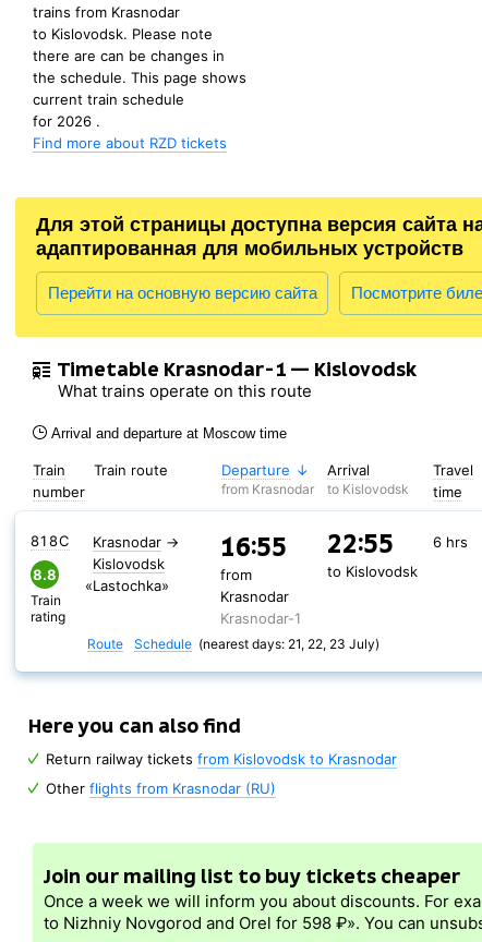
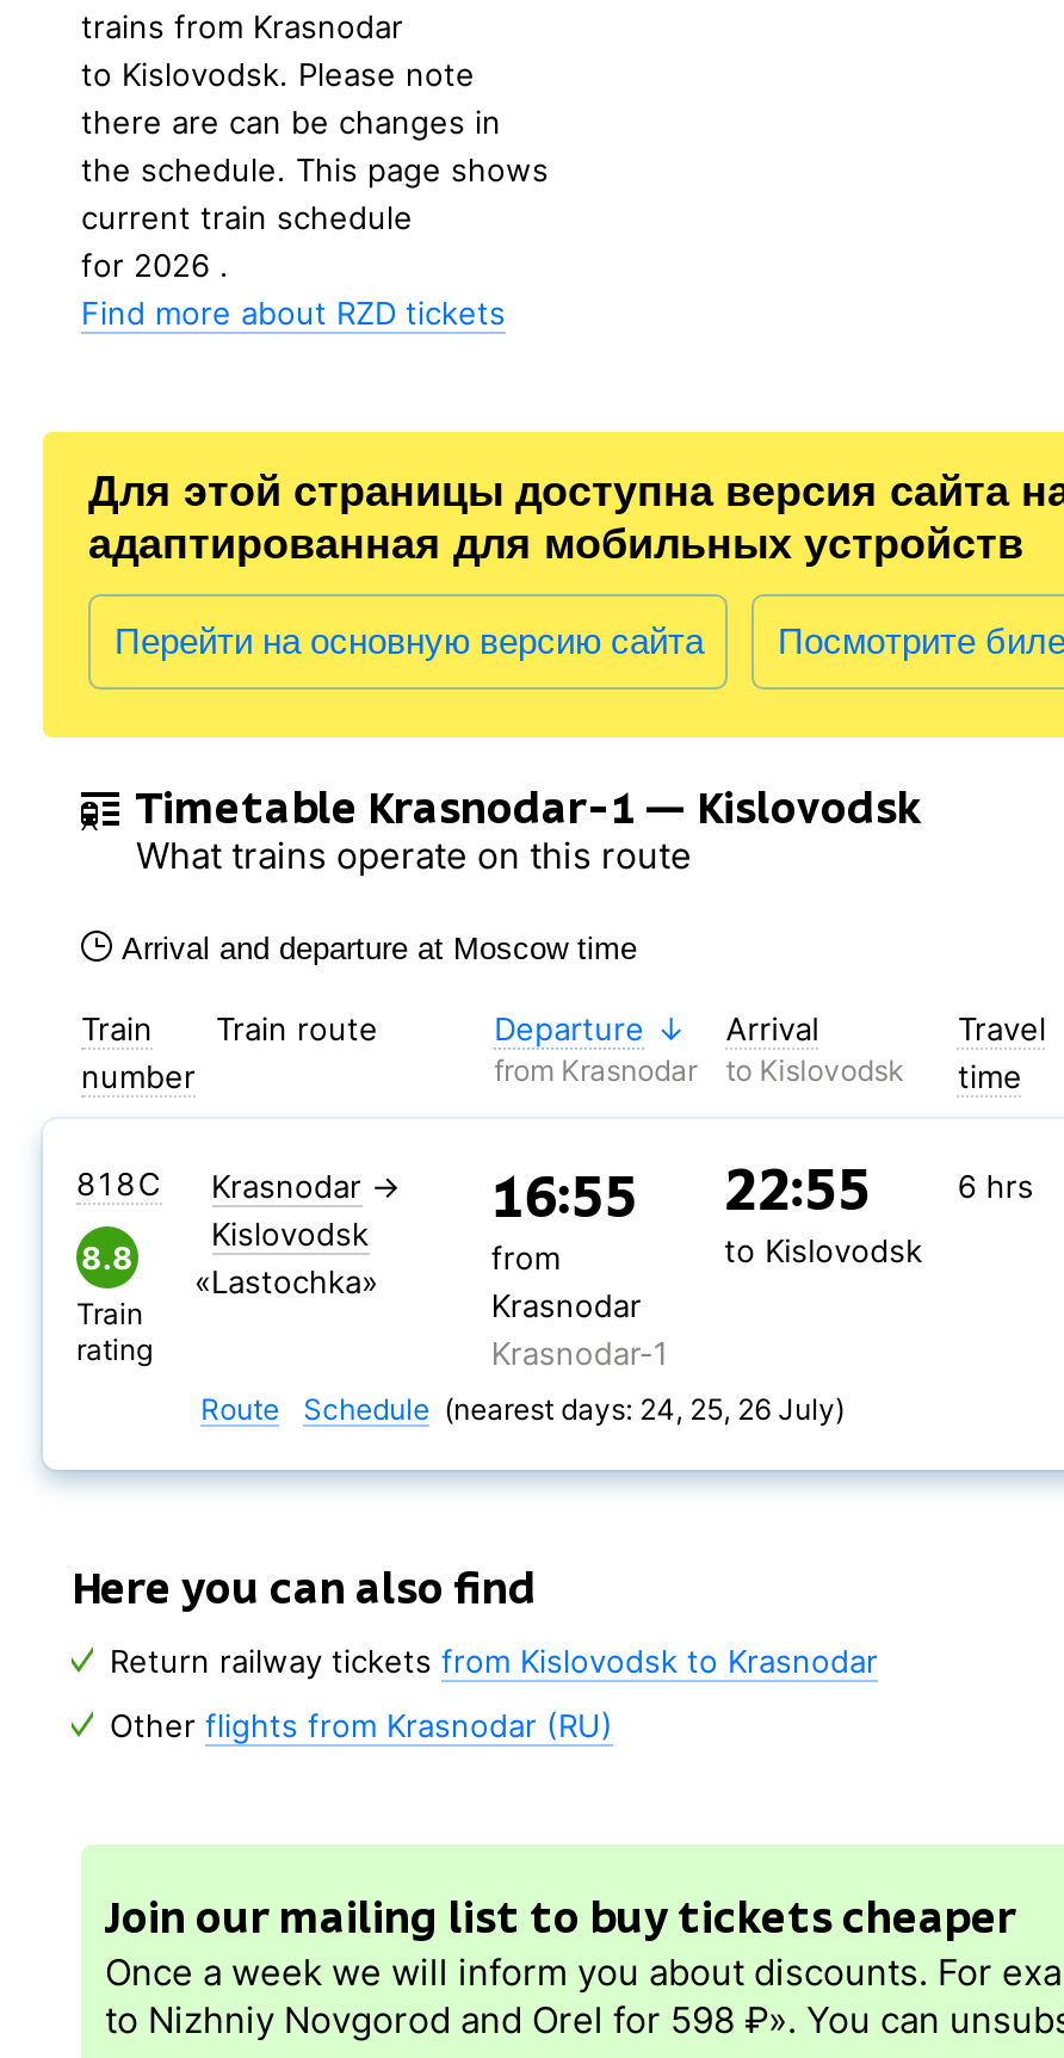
- Schedule (nearest days: 21, 22, 23 July)
+ Schedule (nearest days: 24, 25, 26 July)
